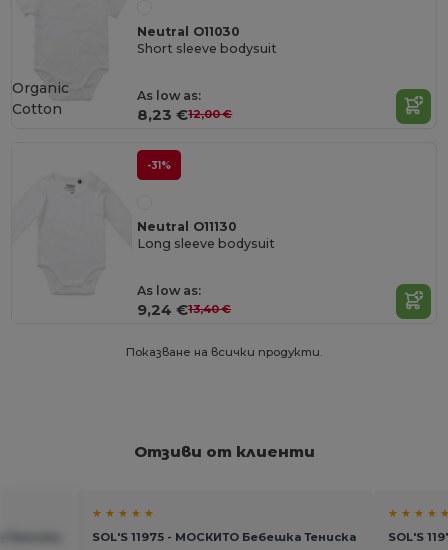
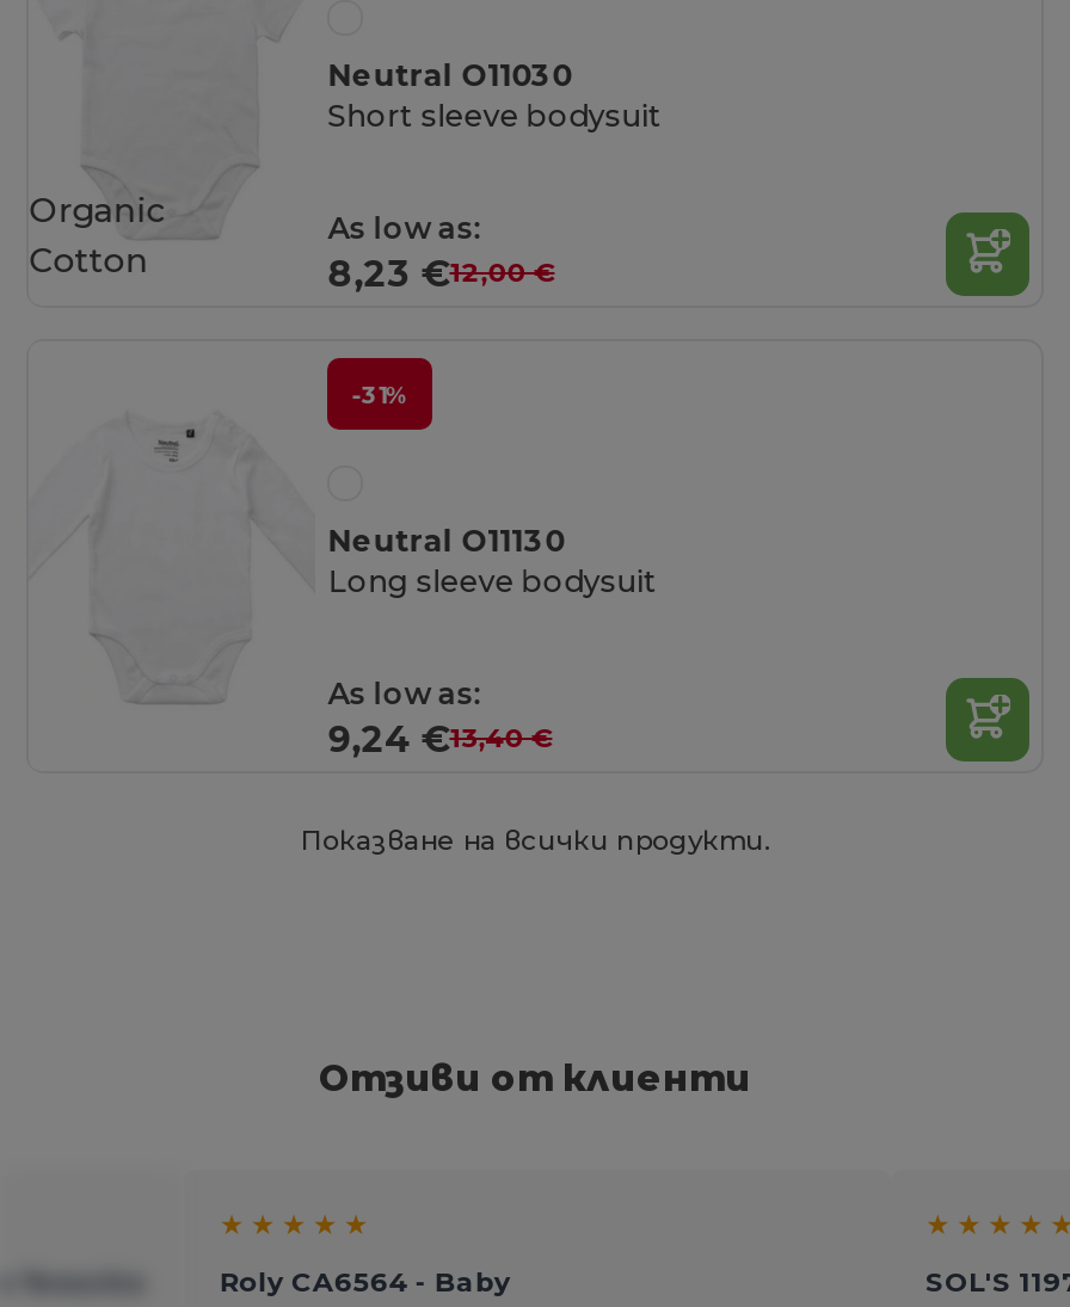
- SOL'S 11975 - МОСКИТО Бебешка Тениска
+ Roly CA6564 - Baby
